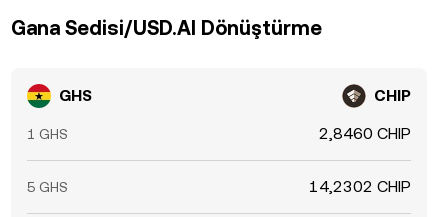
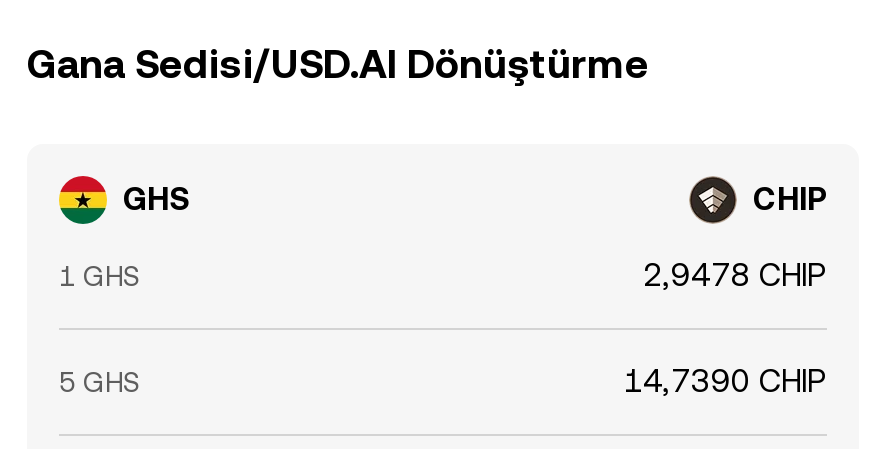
- 2,8460 CHIP
+ 2,9478 CHIP

- 14,2302 CHIP
+ 14,7390 CHIP
